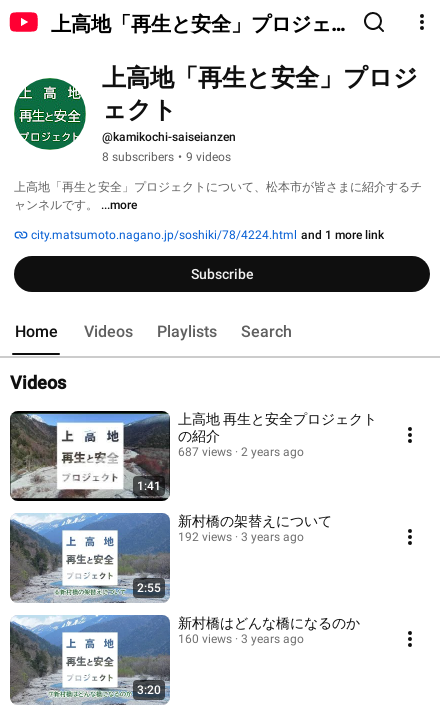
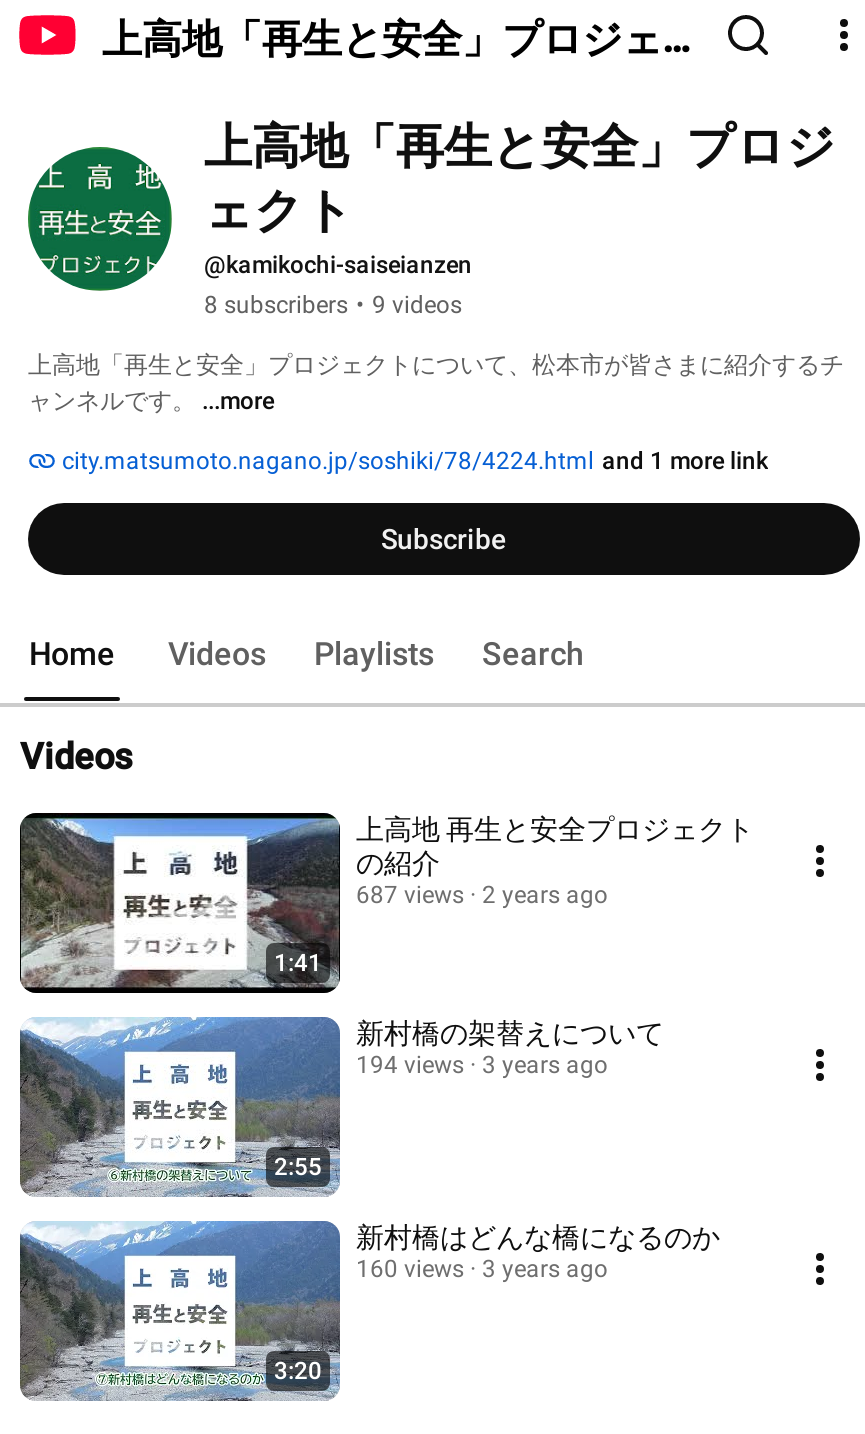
- 192 views 3 years ago
+ 194 views 3 years ago
